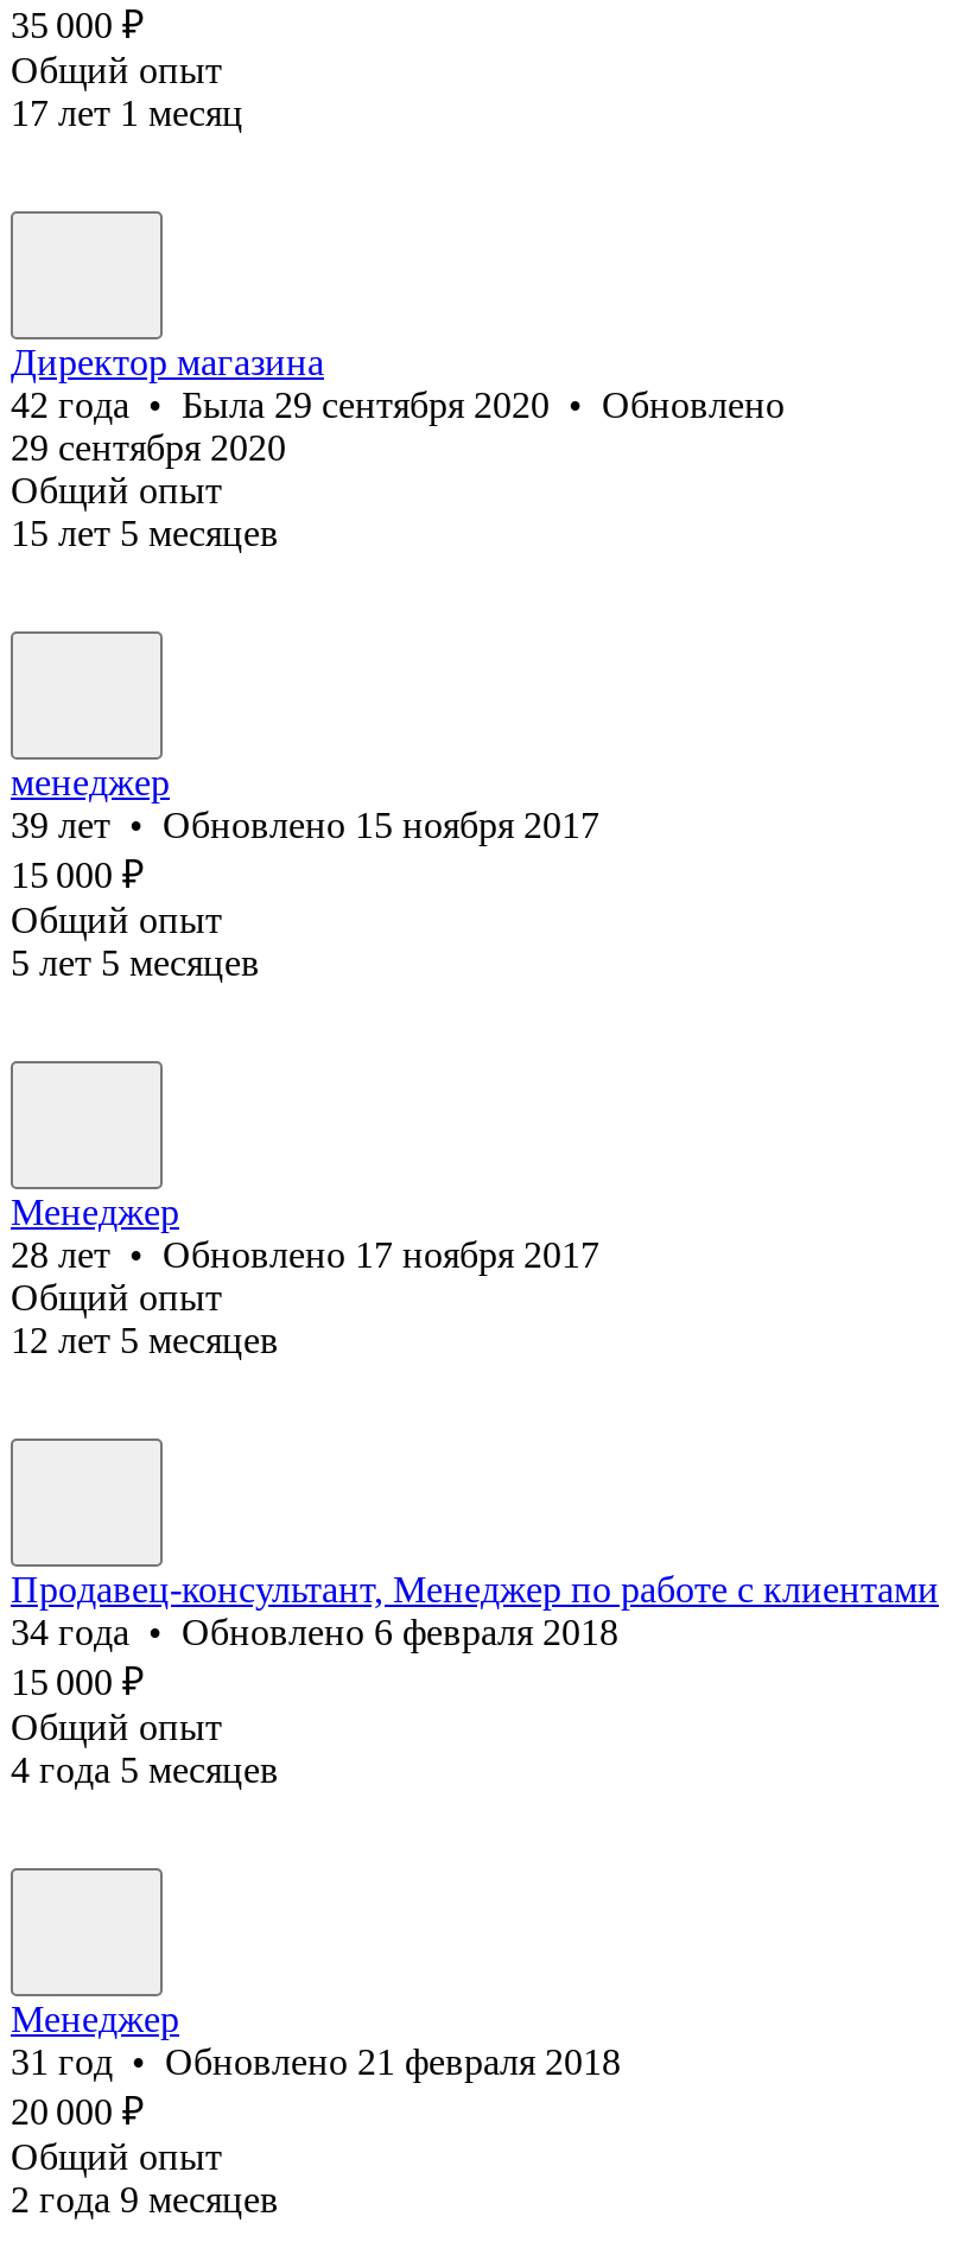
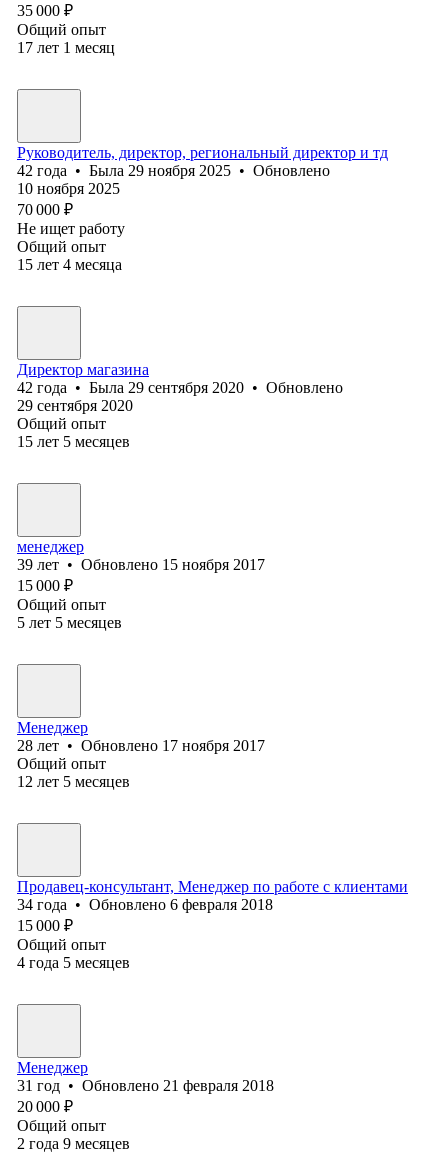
+ Руководитель, директор, региональный директор и тд
+ 42 года • Была 29 ноября 2025 • Обновлено
+ 10 ноября 2025
+ 70 000 ₽
+ Не ищет работу
+ Общий опыт
+ 15 лет 4 месяца
